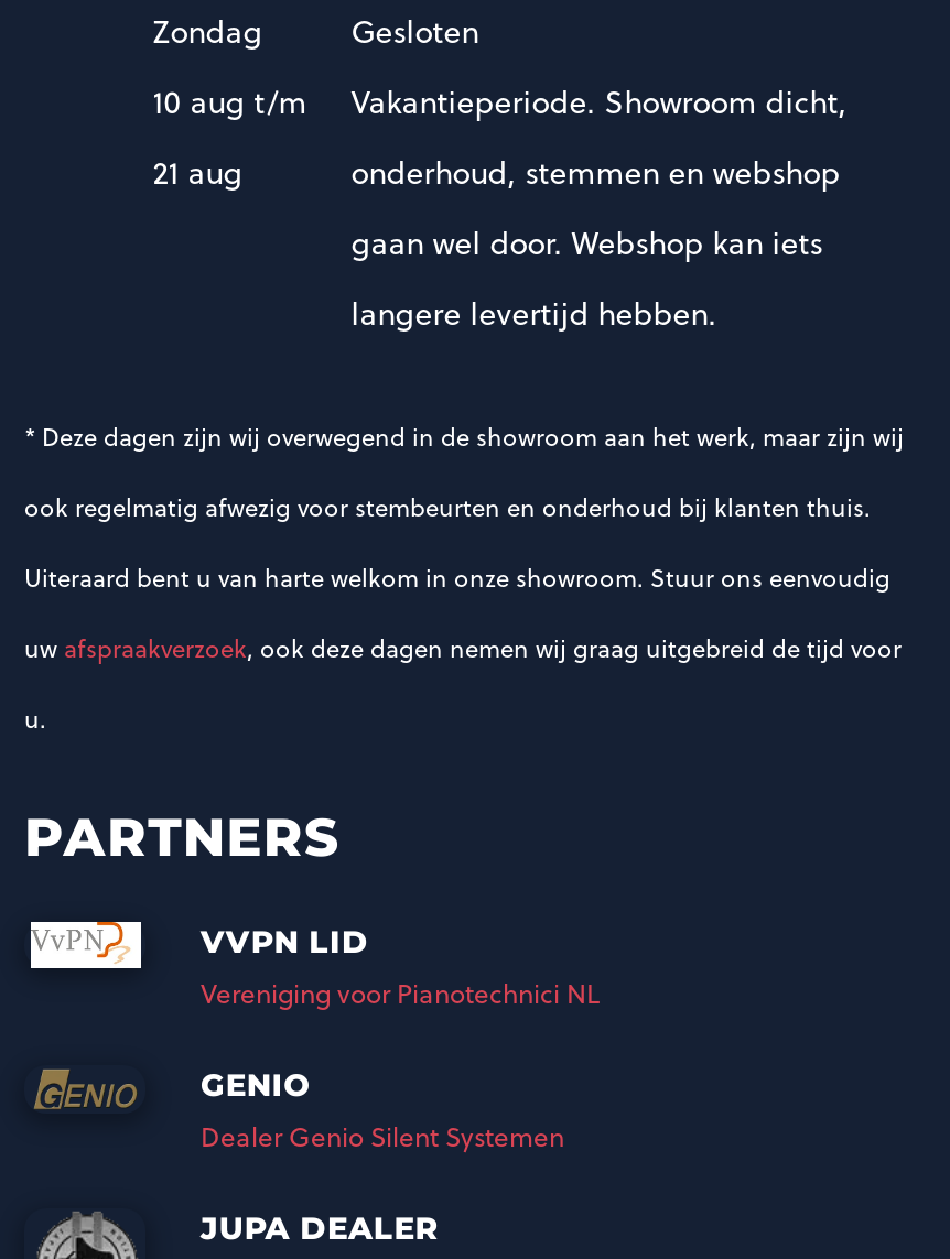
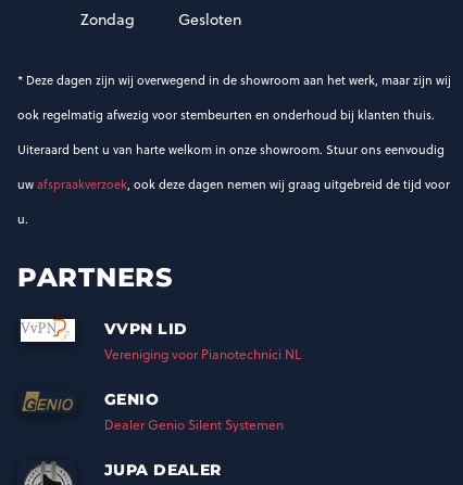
- 10 aug t/m
- 21 aug

- Vakantieperiode. Showroom dicht,
- onderhoud, stemmen en webshop
- gaan wel door. Webshop kan iets
- langere levertijd hebben.
